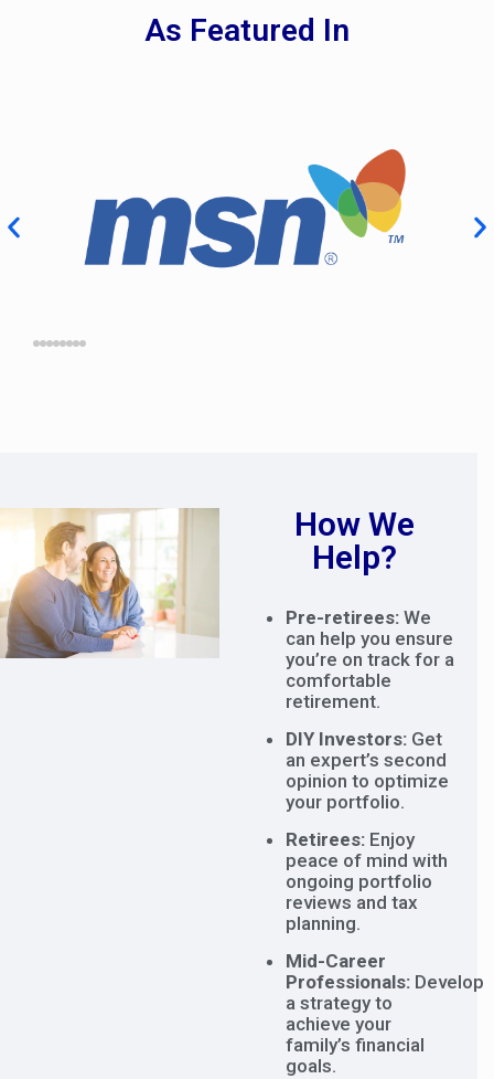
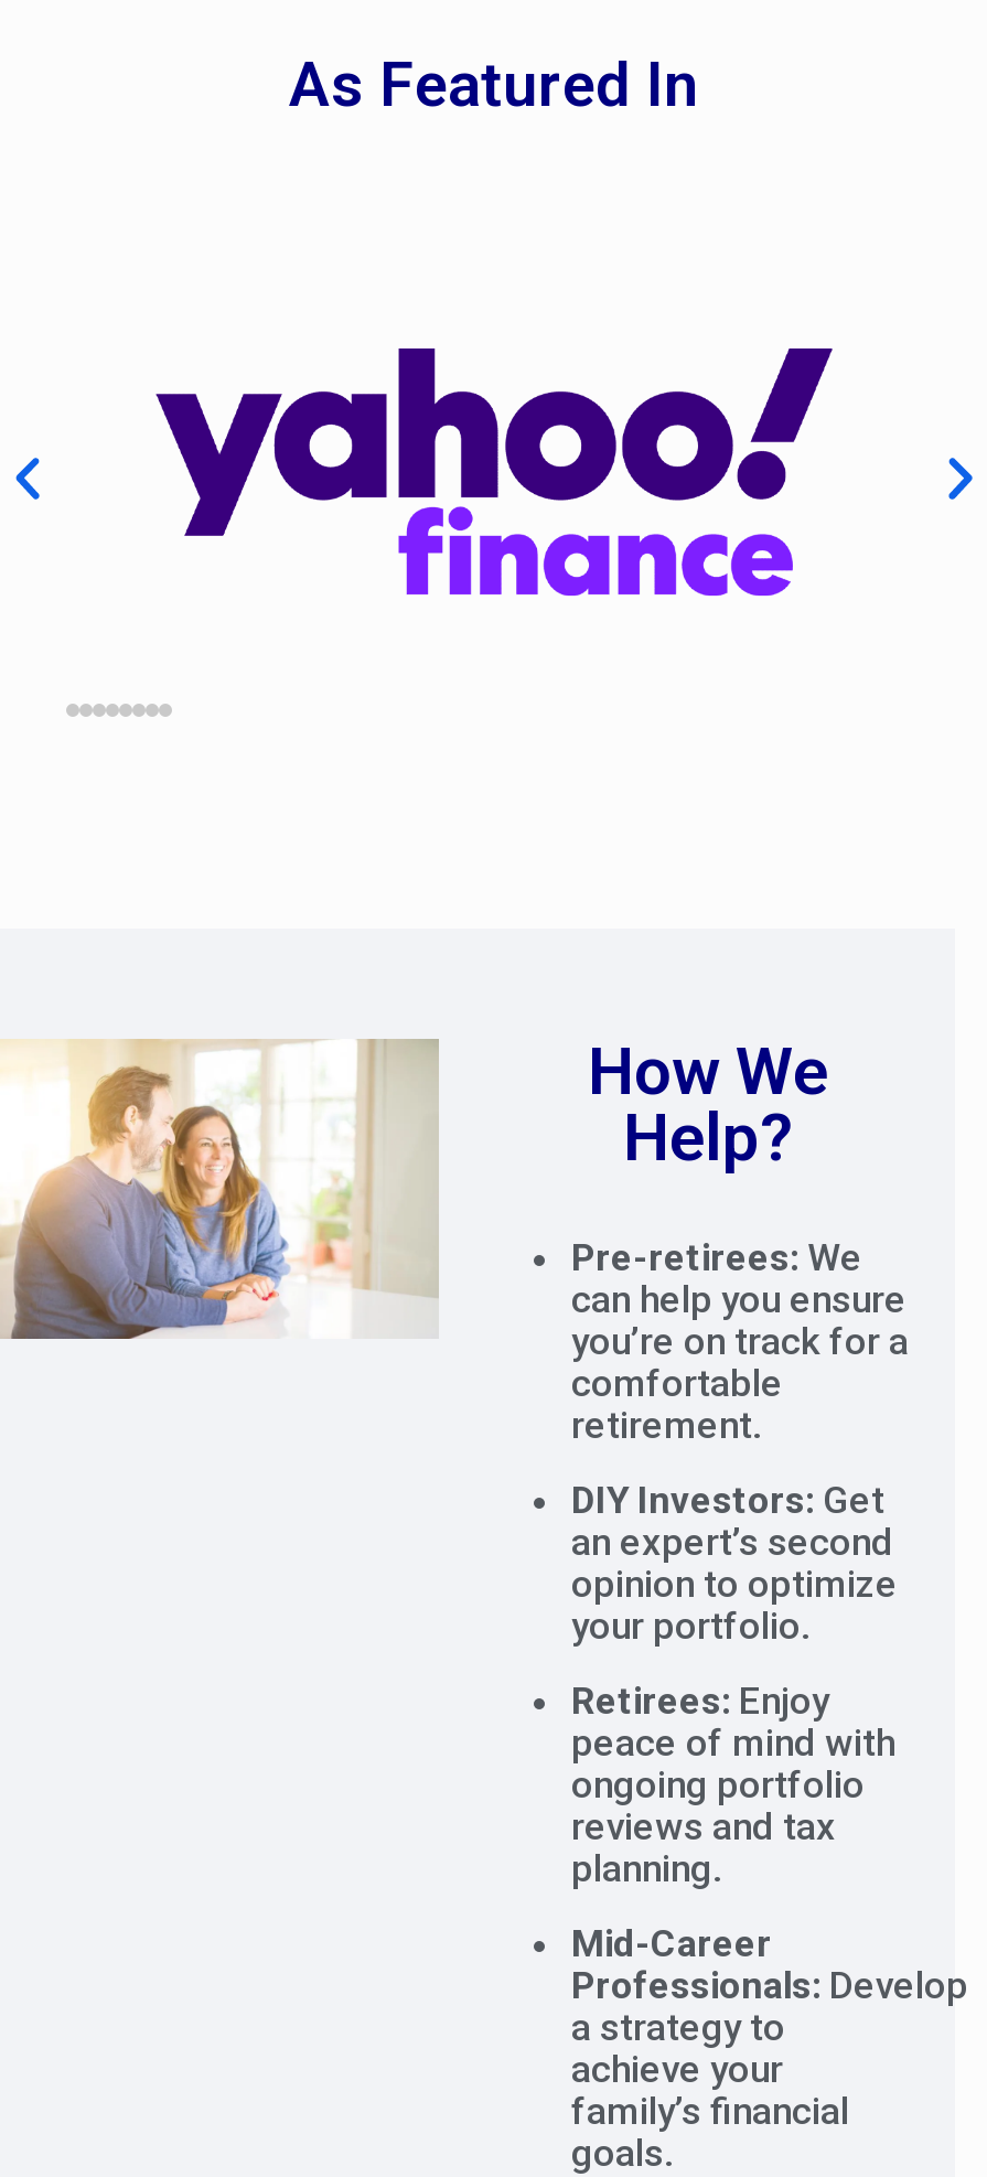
- [image]
+ [image]
